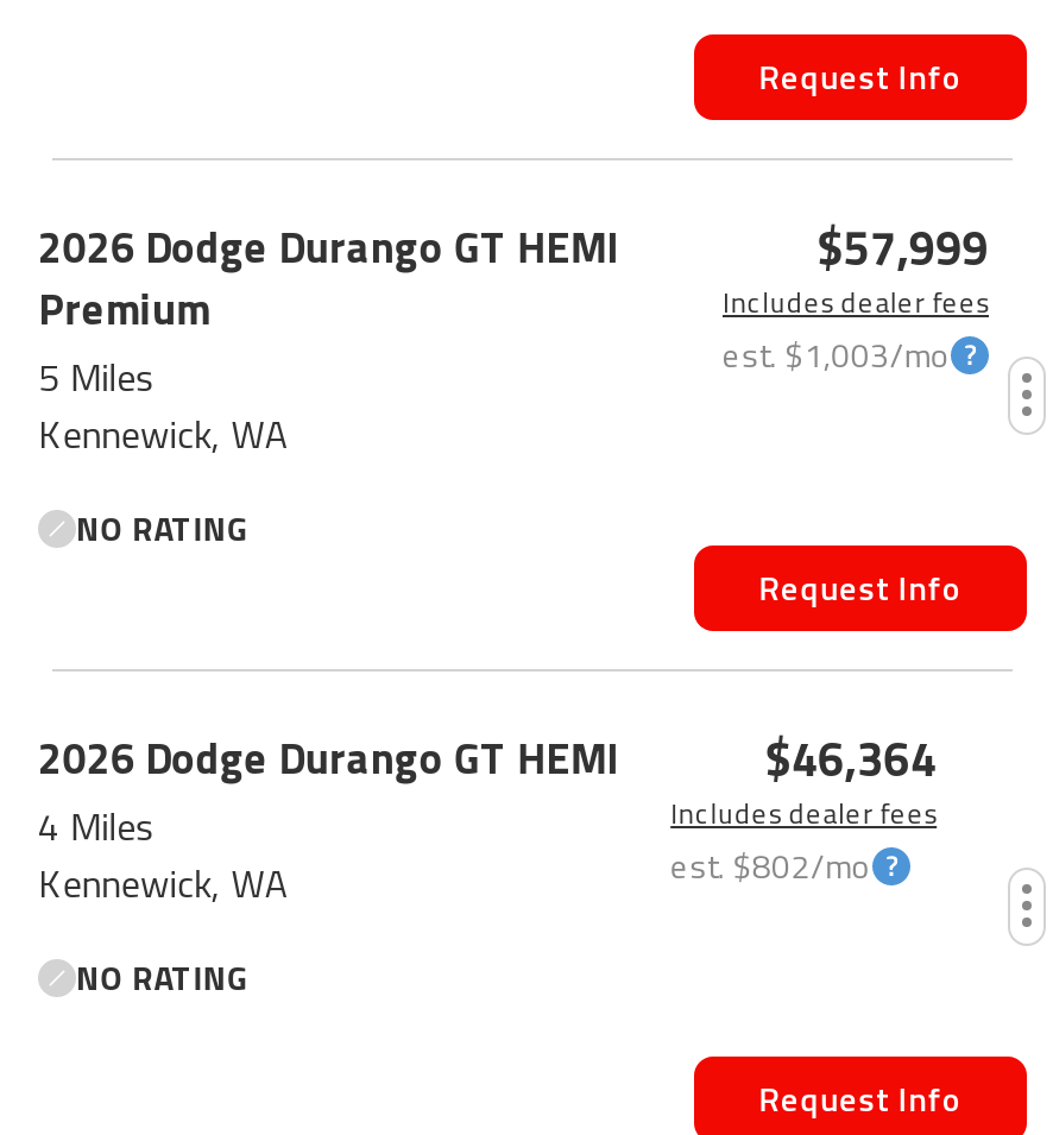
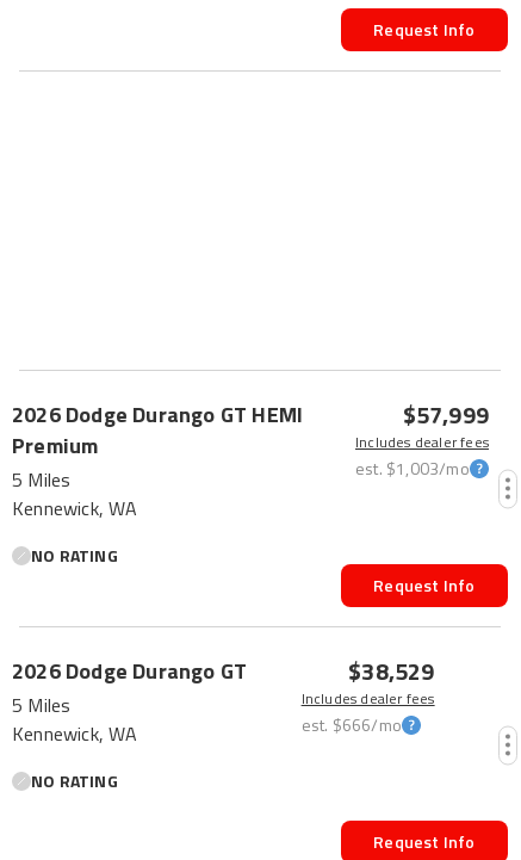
- 2026 Dodge Durango GT HEMI
- 4 Miles
+ 2026 Dodge Durango GT
+ 5 Miles

- $46,364
+ $38,529

- est. $802/mo
+ est. $666/mo
